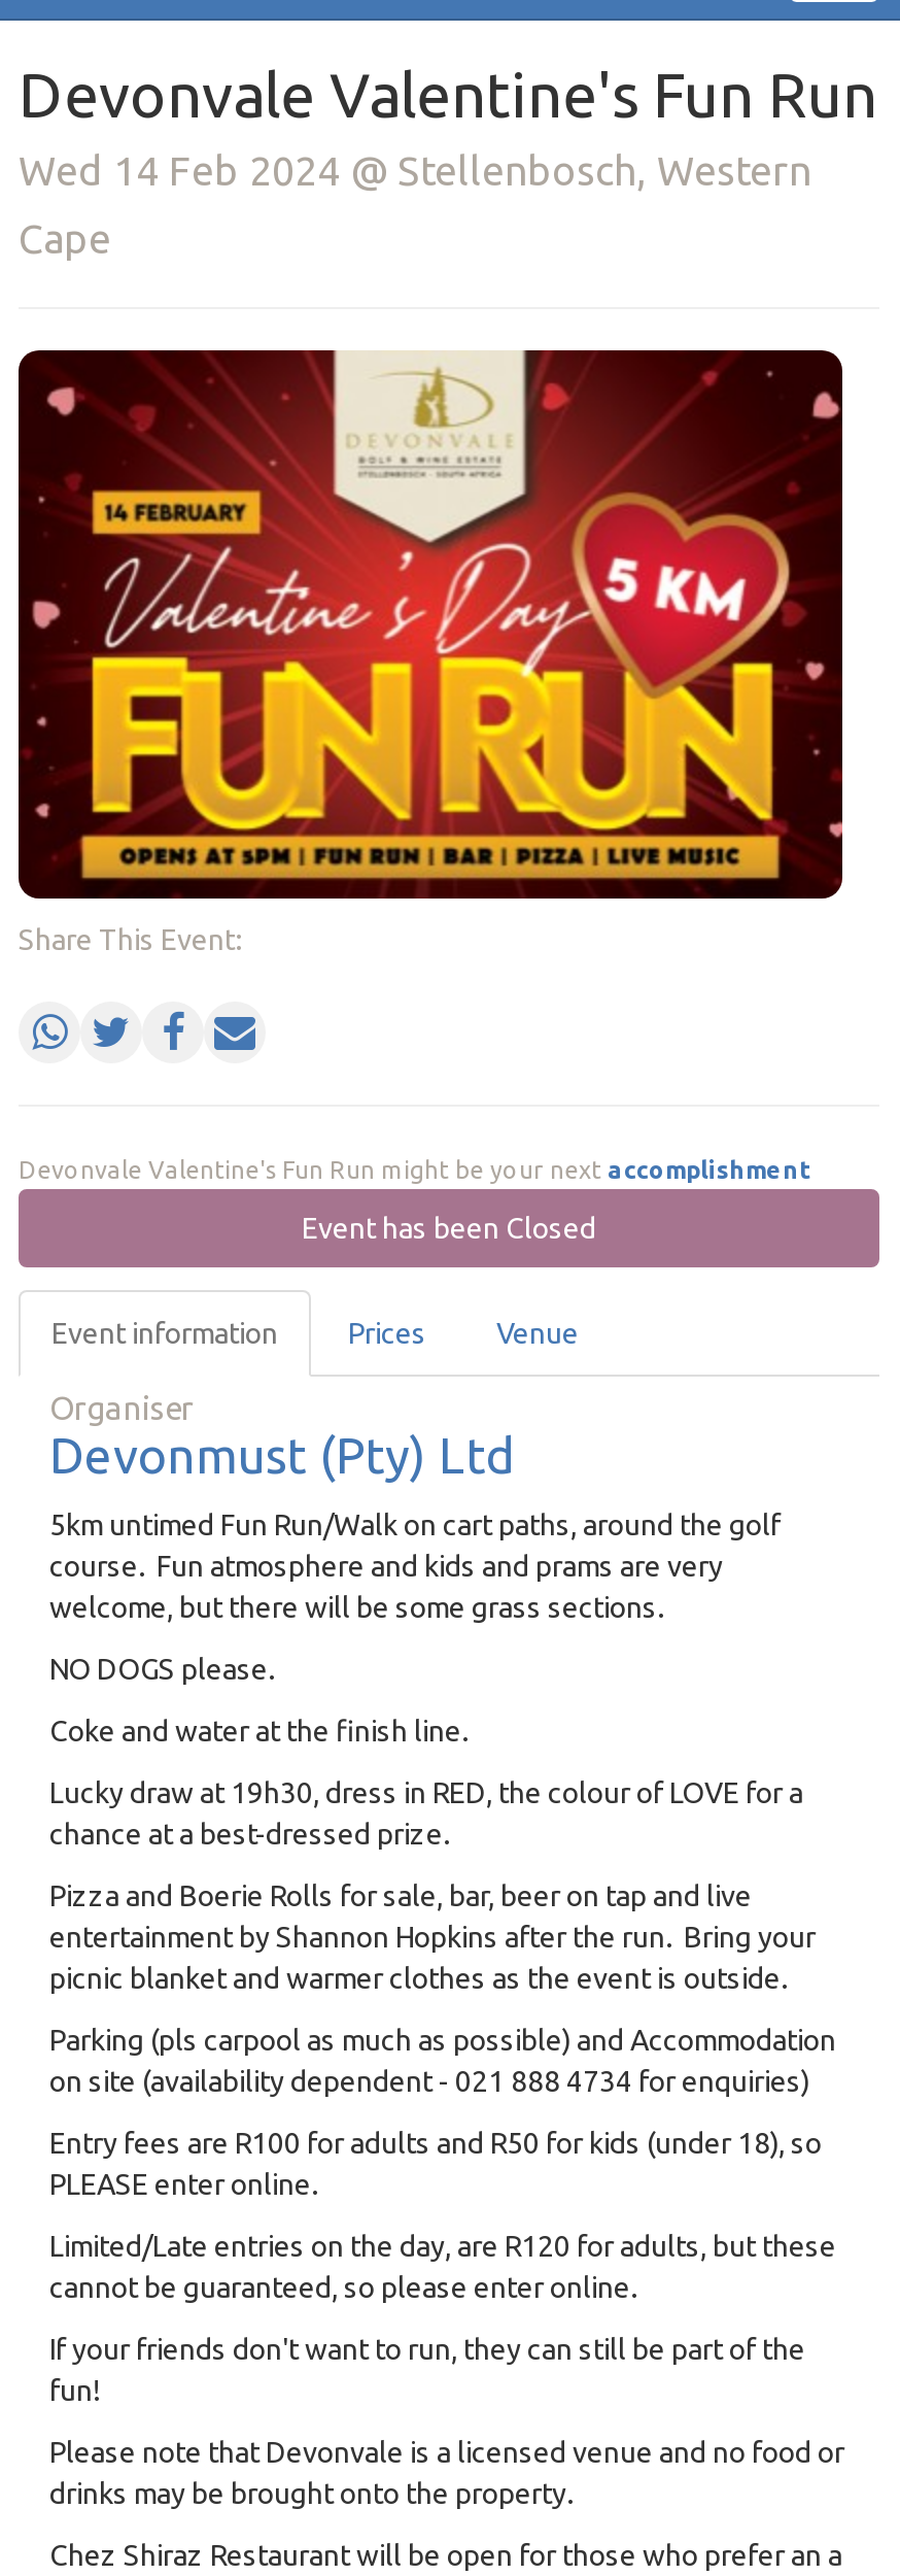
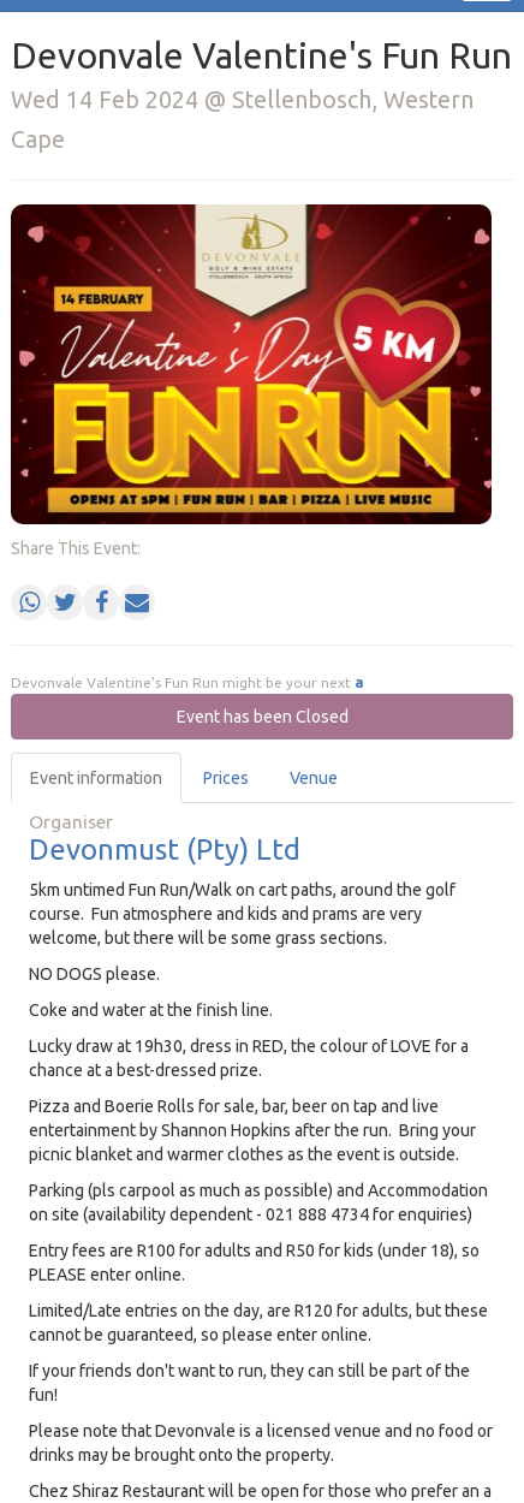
- Devonvale Valentine's Fun Run might be your next accomplishment
+ Devonvale Valentine's Fun Run might be your next ac
